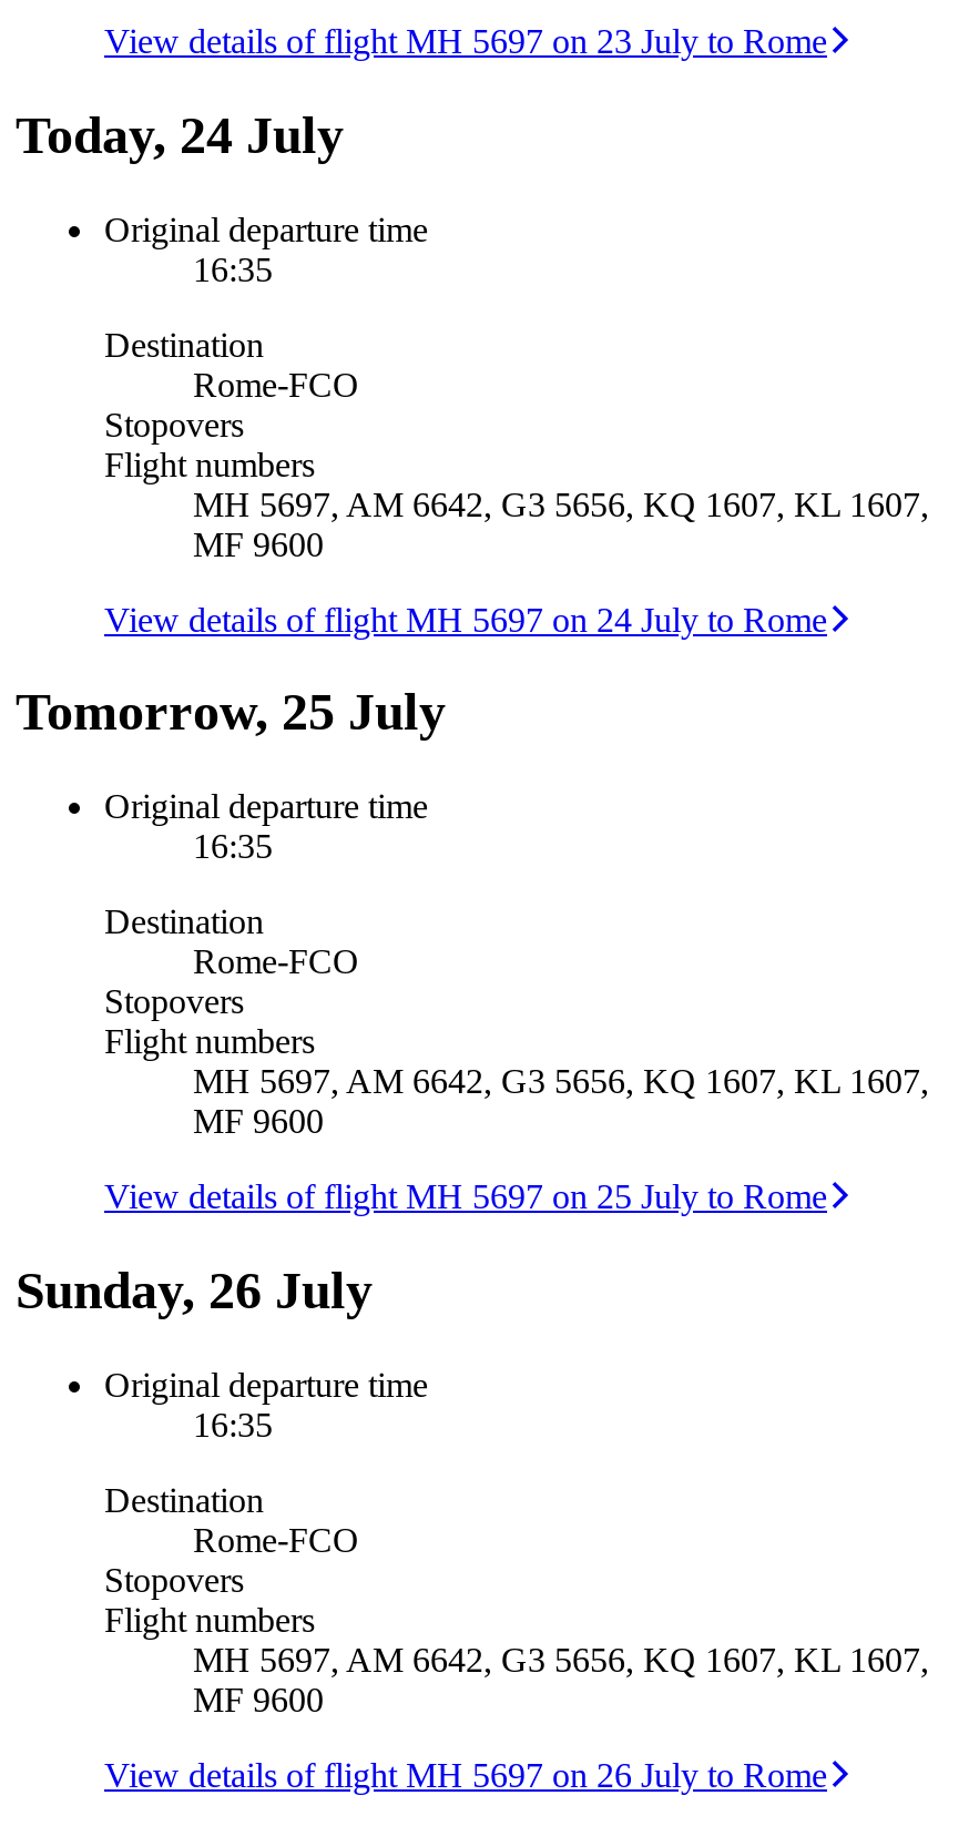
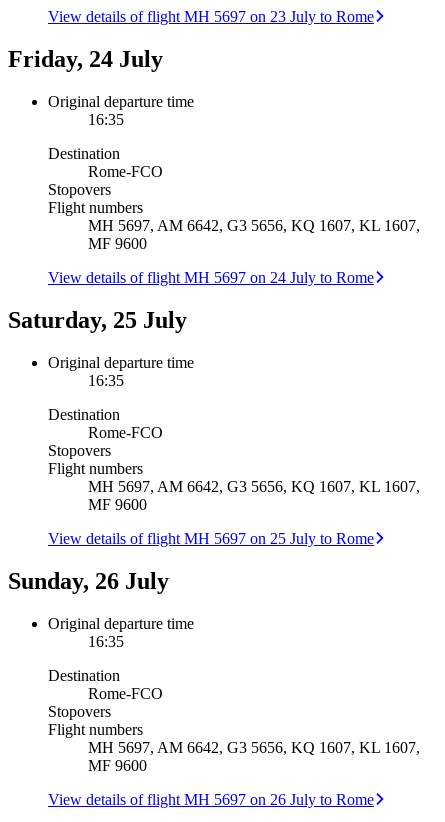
- Today, 24 July
+ Friday, 24 July

- Tomorrow, 25 July
+ Saturday, 25 July
